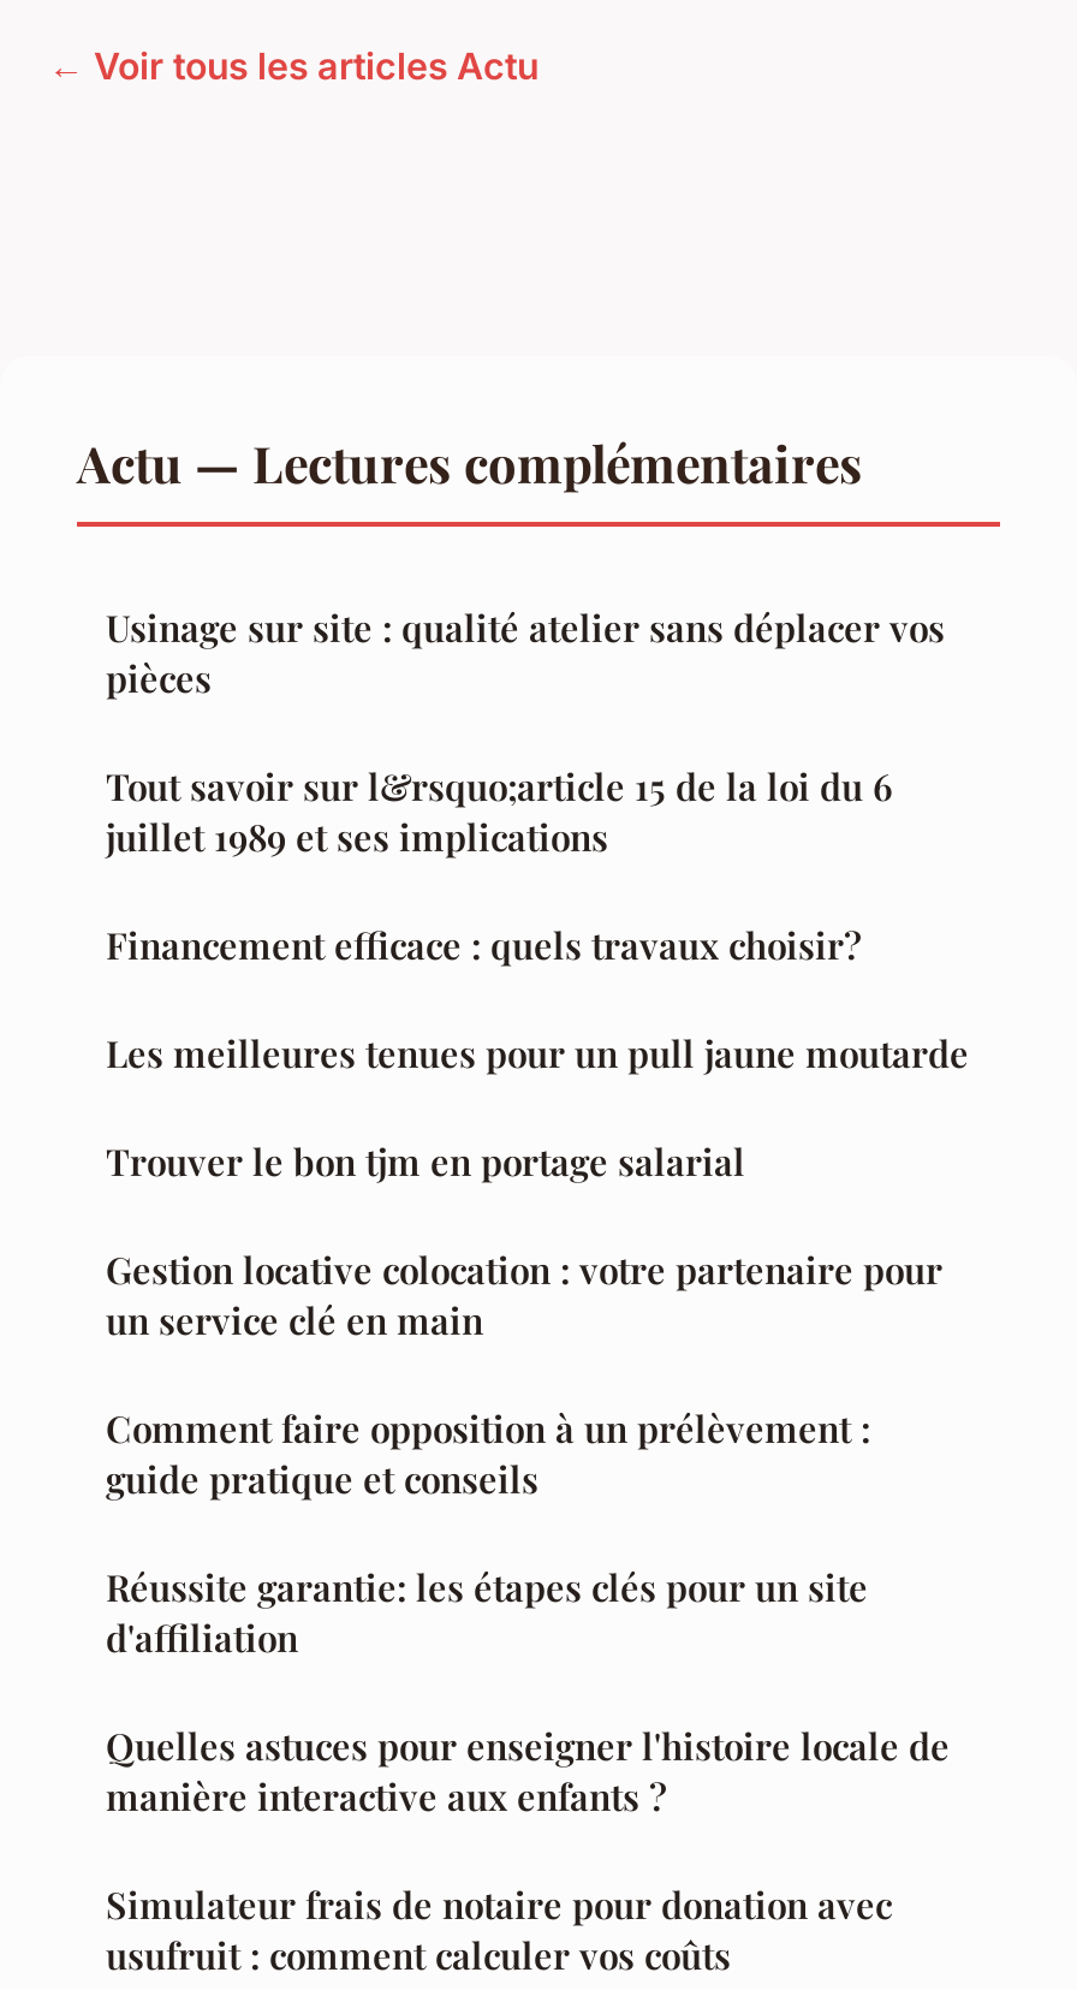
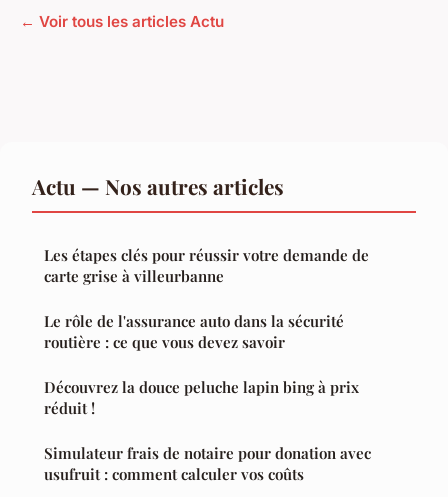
- Actu — Lectures complémentaires
- Usinage sur site : qualité atelier sans déplacer vos
- pièces
- Tout savoir sur l&rsquo;article 15 de la loi du 6
- juillet 1989 et ses implications
- Financement efficace : quels travaux choisir?
- Les meilleures tenues pour un pull jaune moutarde
- Trouver le bon tjm en portage salarial
- Gestion locative colocation : votre partenaire pour
- un service clé en main
- Comment faire opposition à un prélèvement :
- guide pratique et conseils
- Réussite garantie: les étapes clés pour un site
- d'affiliation
- Quelles astuces pour enseigner l'histoire locale de
- manière interactive aux enfants ?
+ Actu — Nos autres articles
+ Les étapes clés pour réussir votre demande de
+ carte grise à villeurbanne
+ Le rôle de l'assurance auto dans la sécurité
+ routière : ce que vous devez savoir
+ Découvrez la douce peluche lapin bing à prix
+ réduit !
